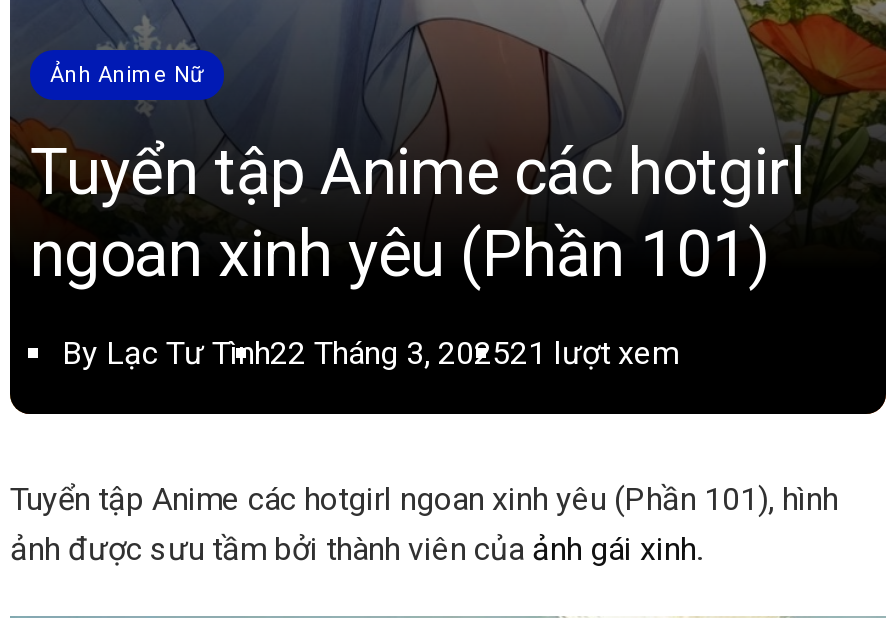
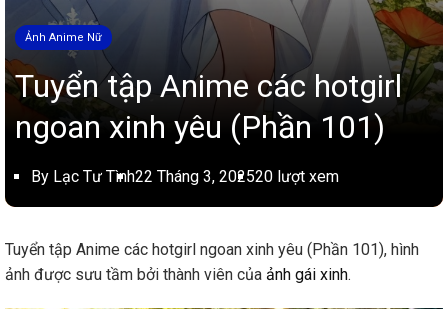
- By Lạc Tư Tình22 Tháng 3, 202521 lượt xem
+ By Lạc Tư Tình22 Tháng 3, 202520 lượt xem
